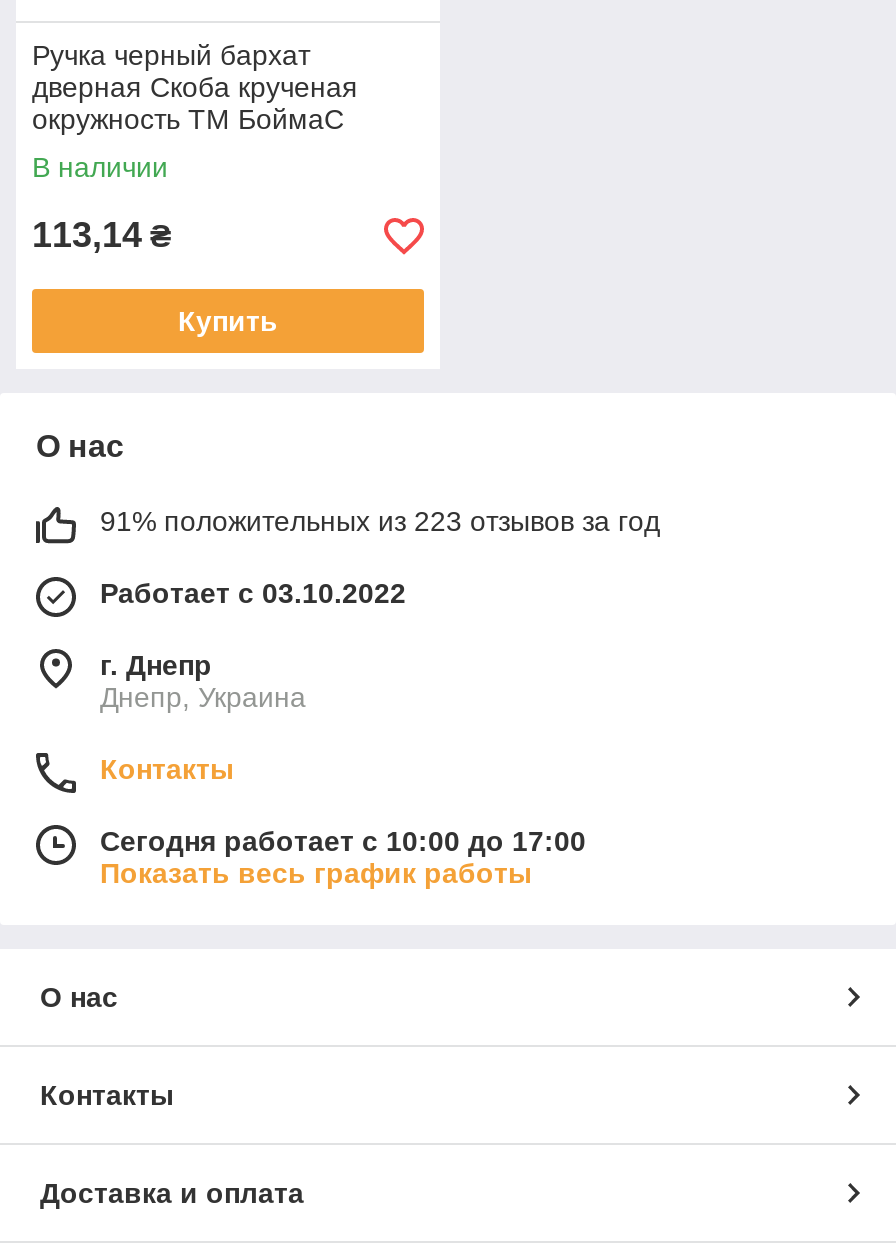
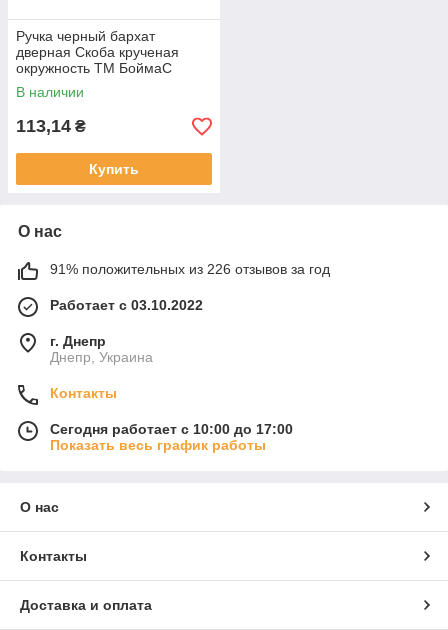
- 91% положительных из 223 отзывов за год
+ 91% положительных из 226 отзывов за год
